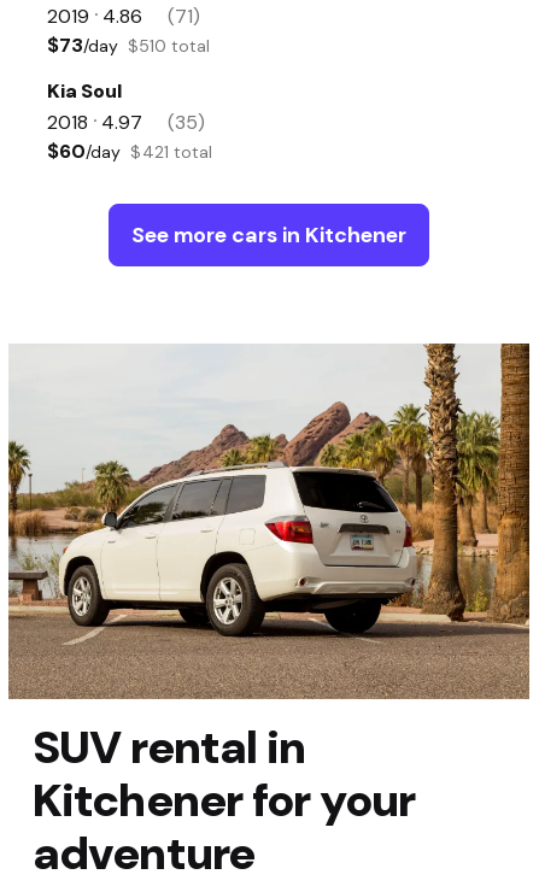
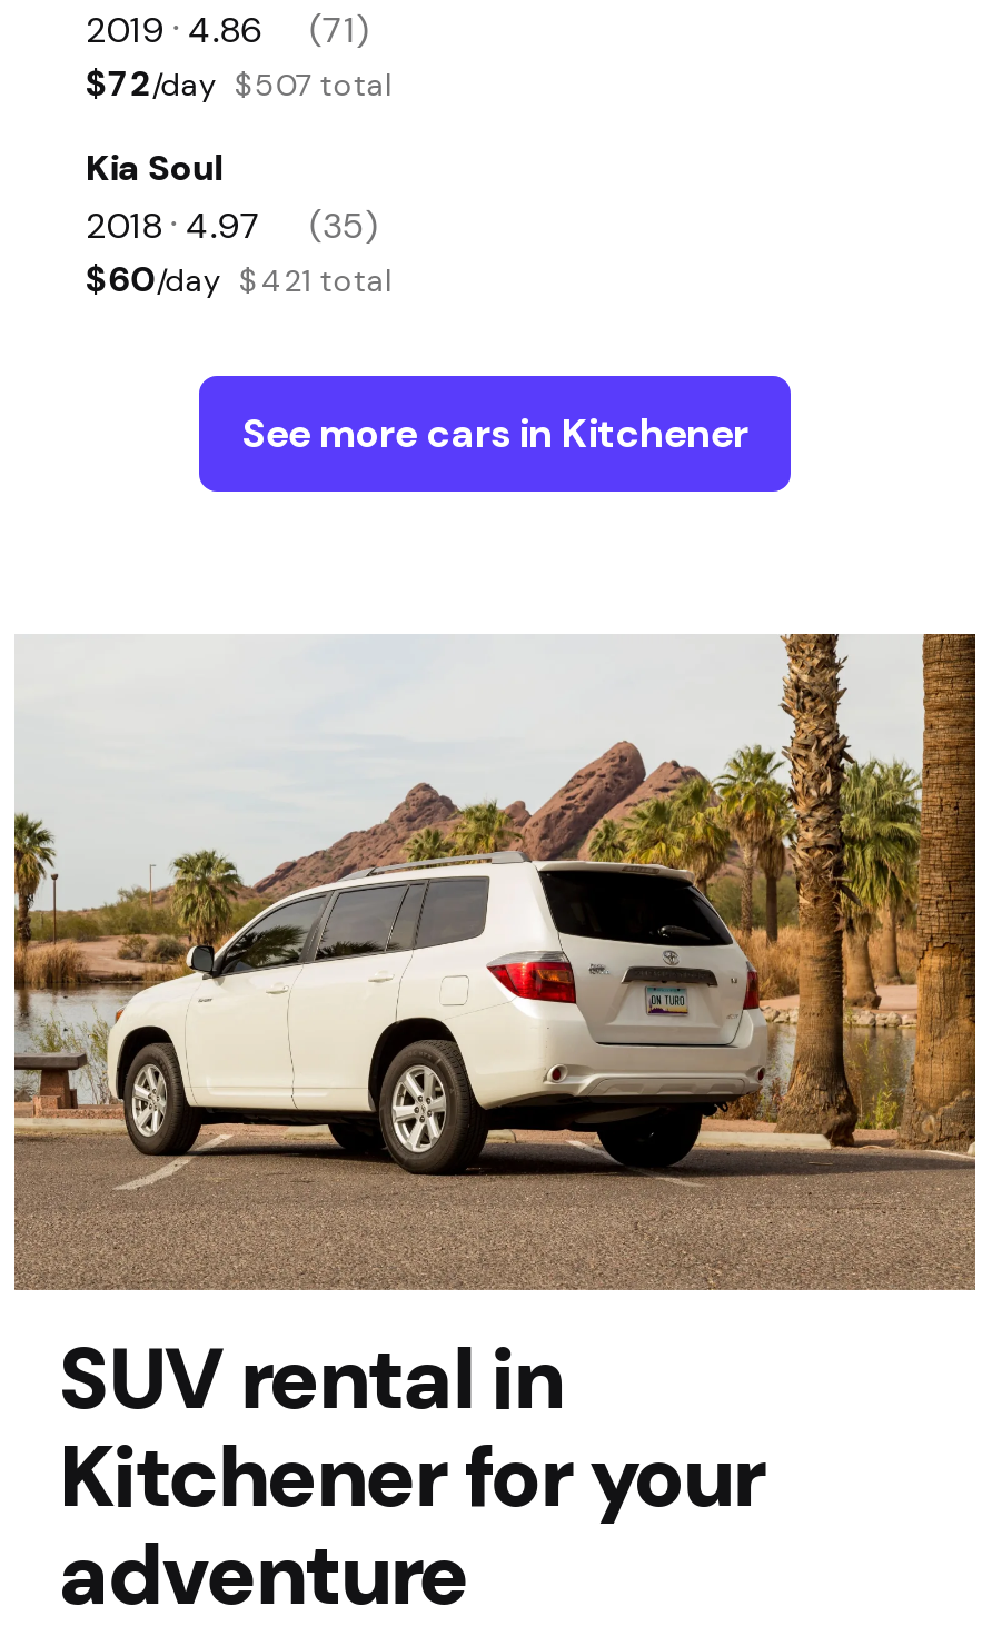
- $73/day $510 total
+ $72/day $507 total
